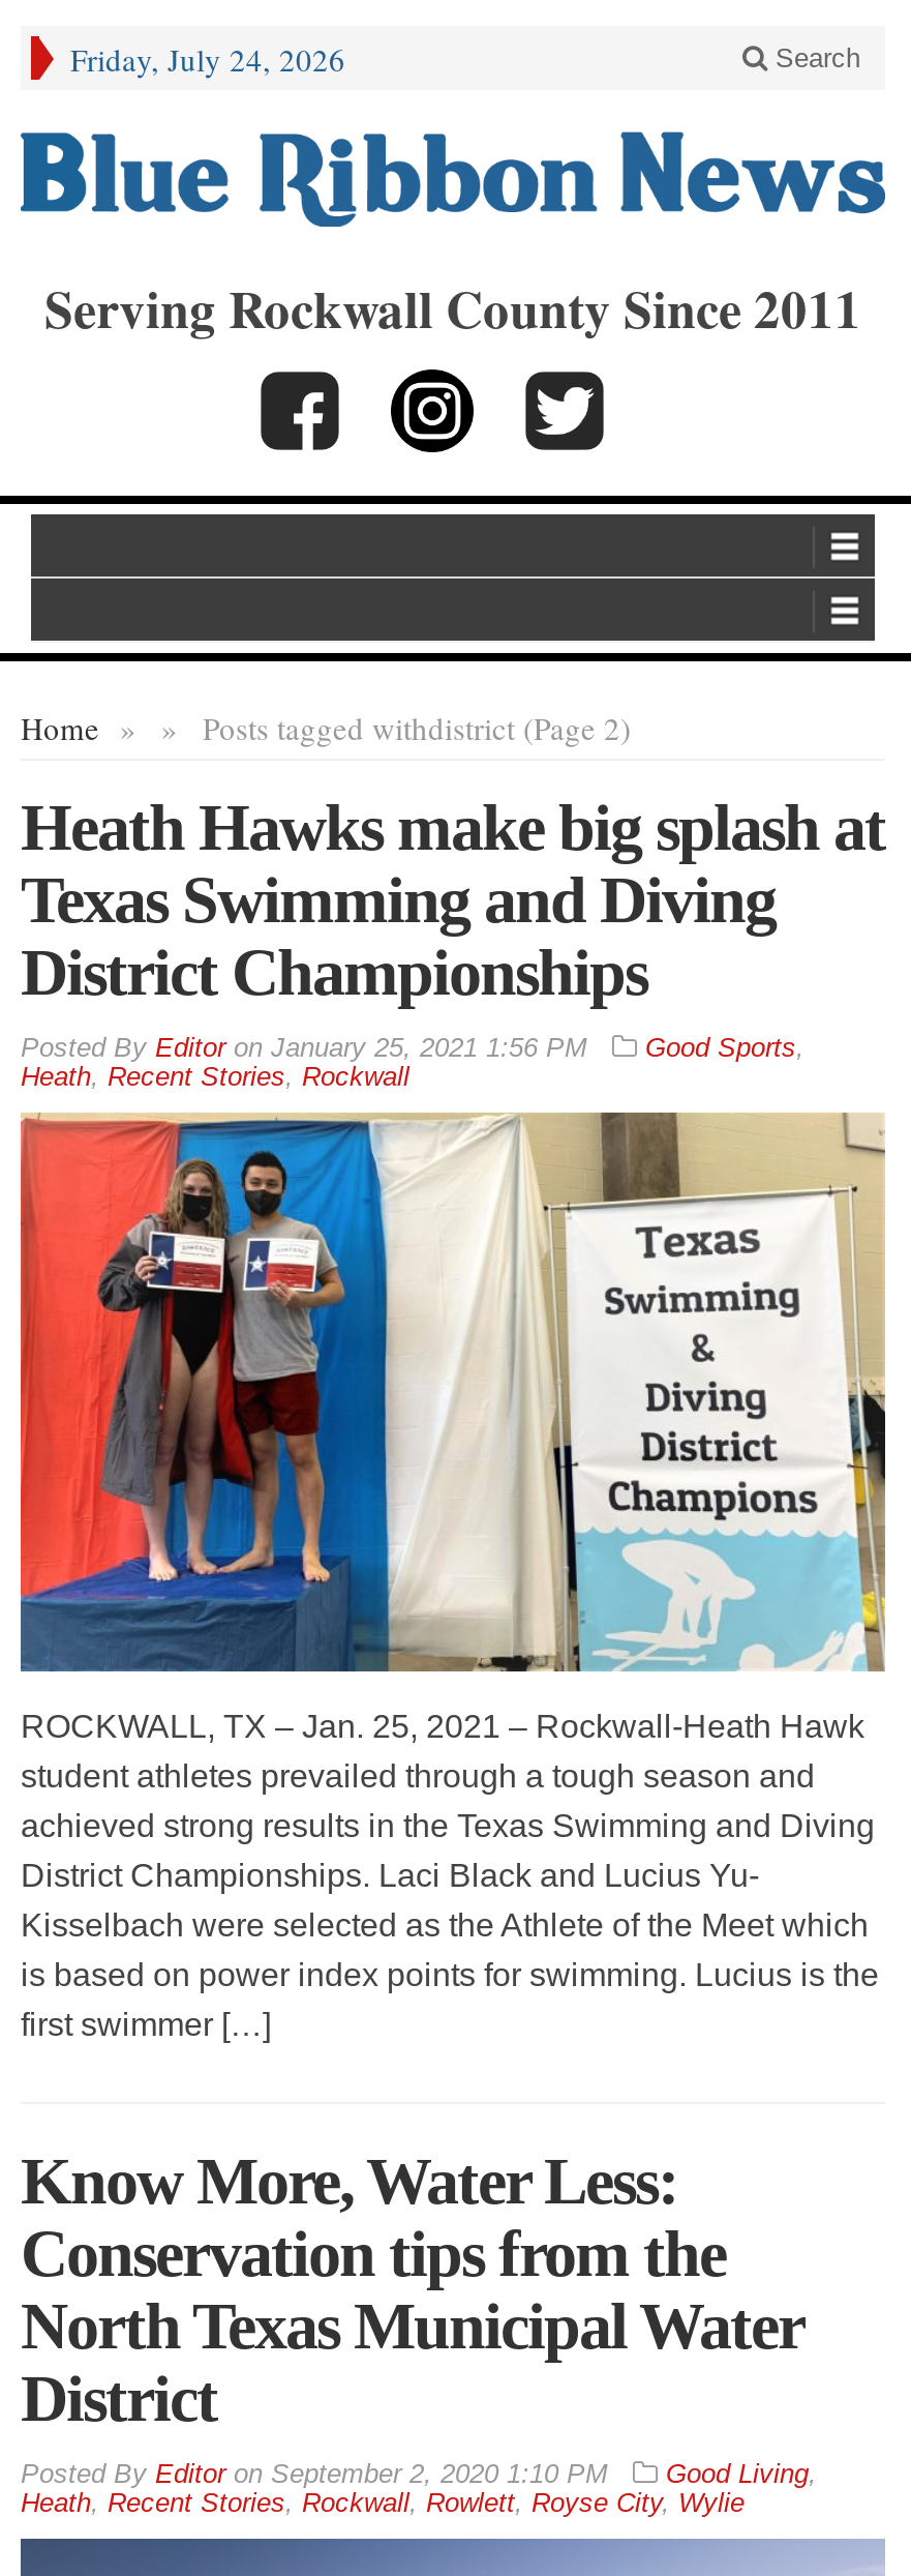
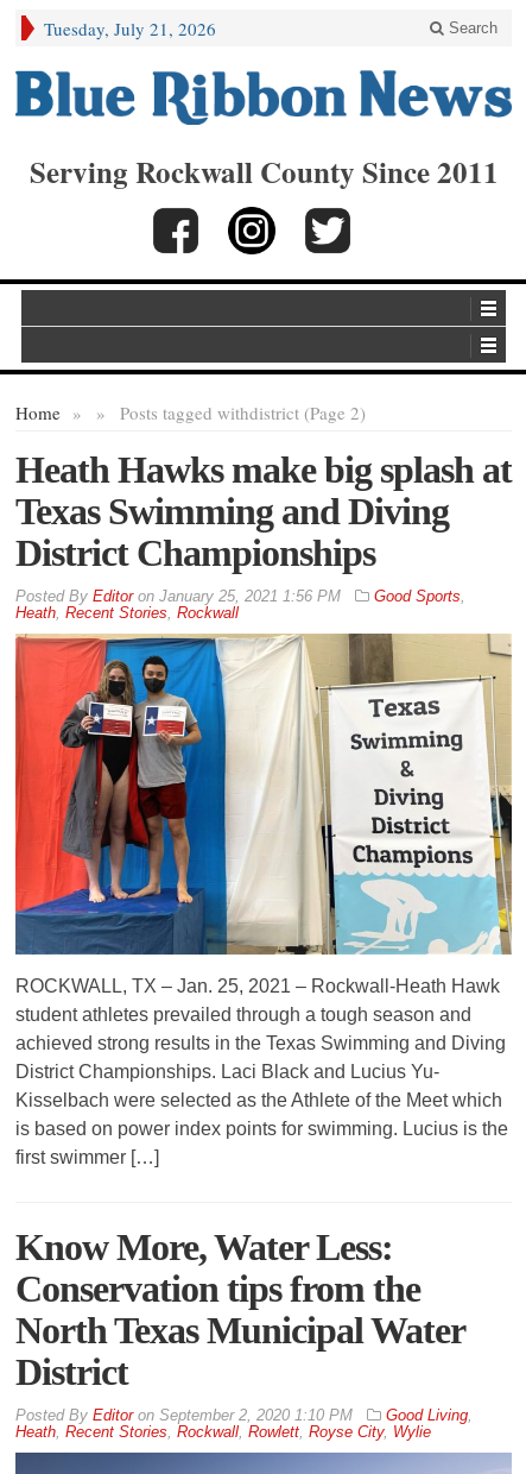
- Friday, July 24, 2026
+ Tuesday, July 21, 2026
